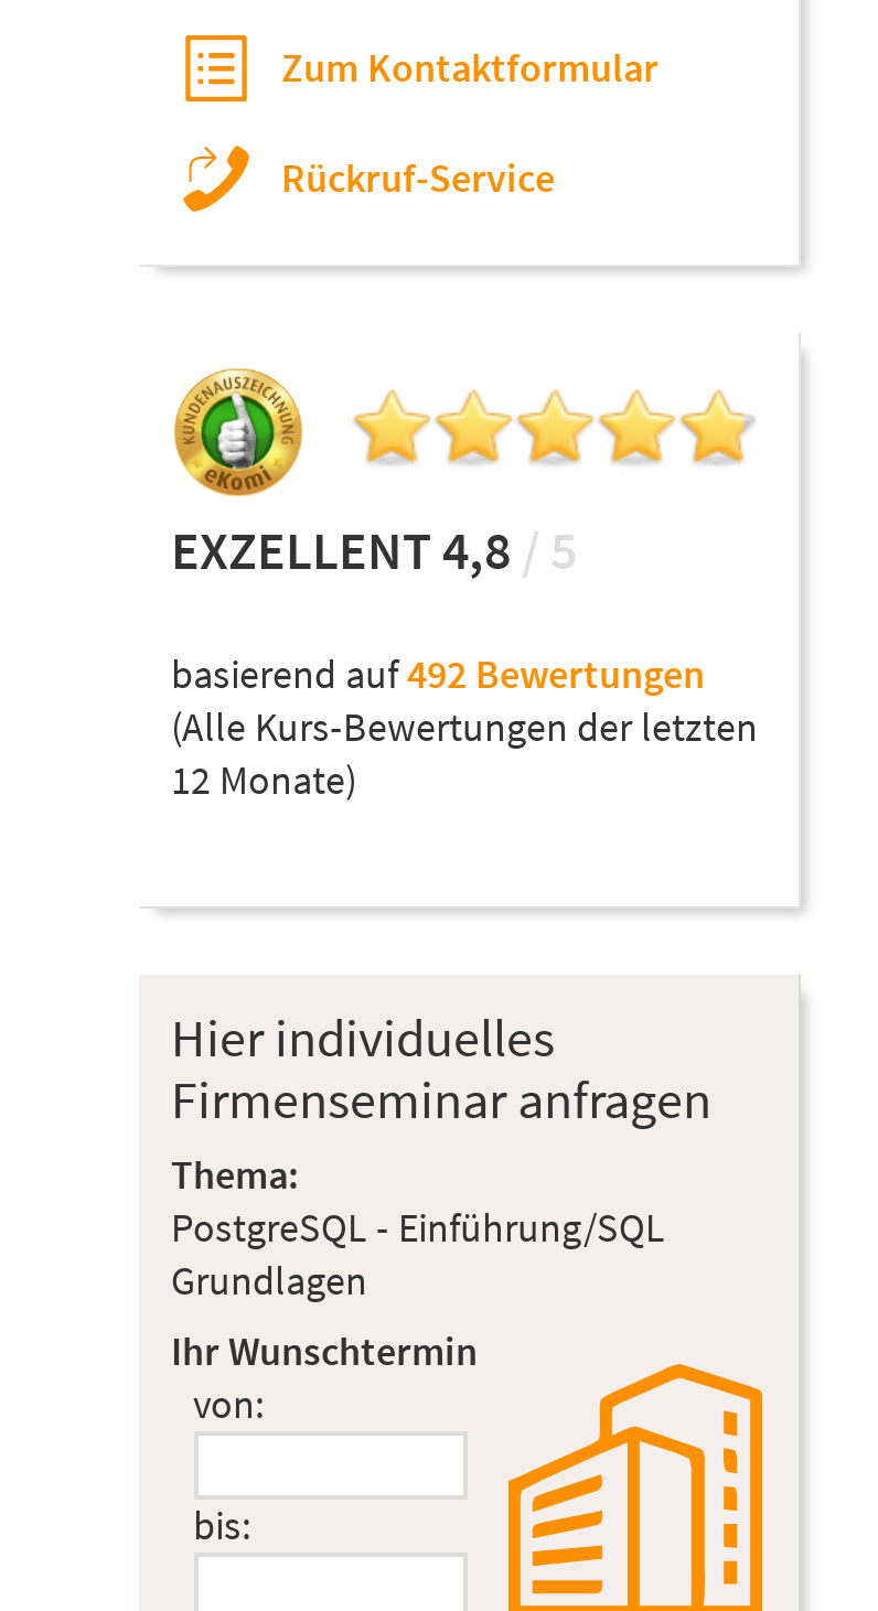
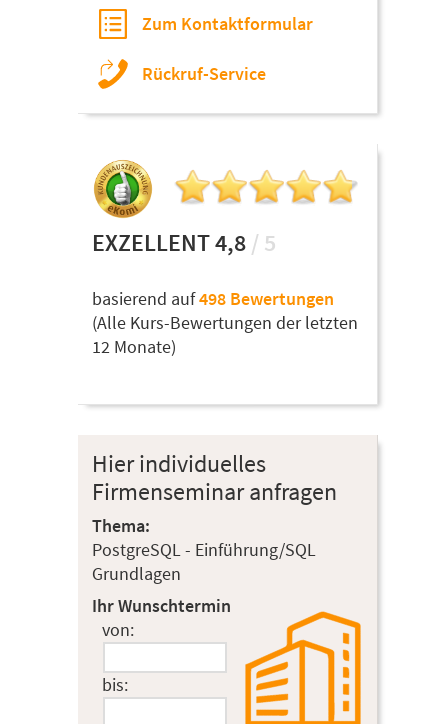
- basierend auf 492 Bewertungen
+ basierend auf 498 Bewertungen
